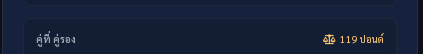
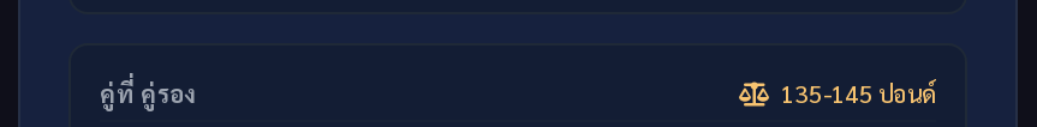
- 119 ปอนด์
+ 135-145 ปอนด์
